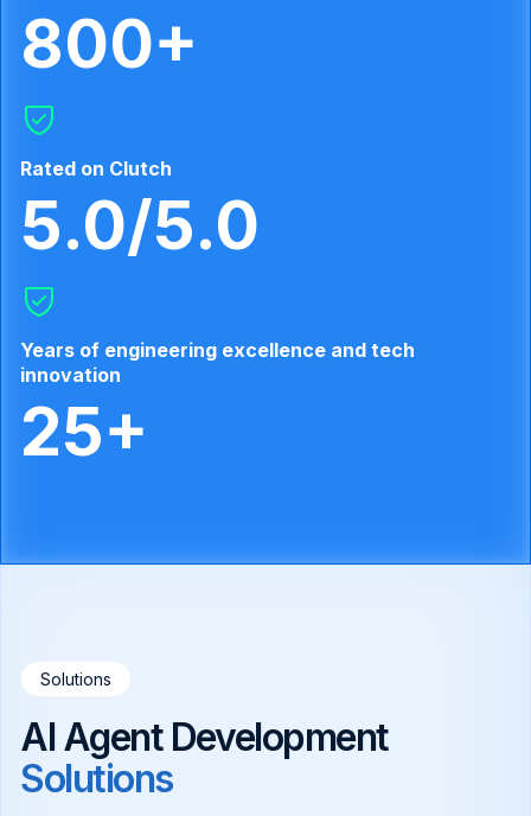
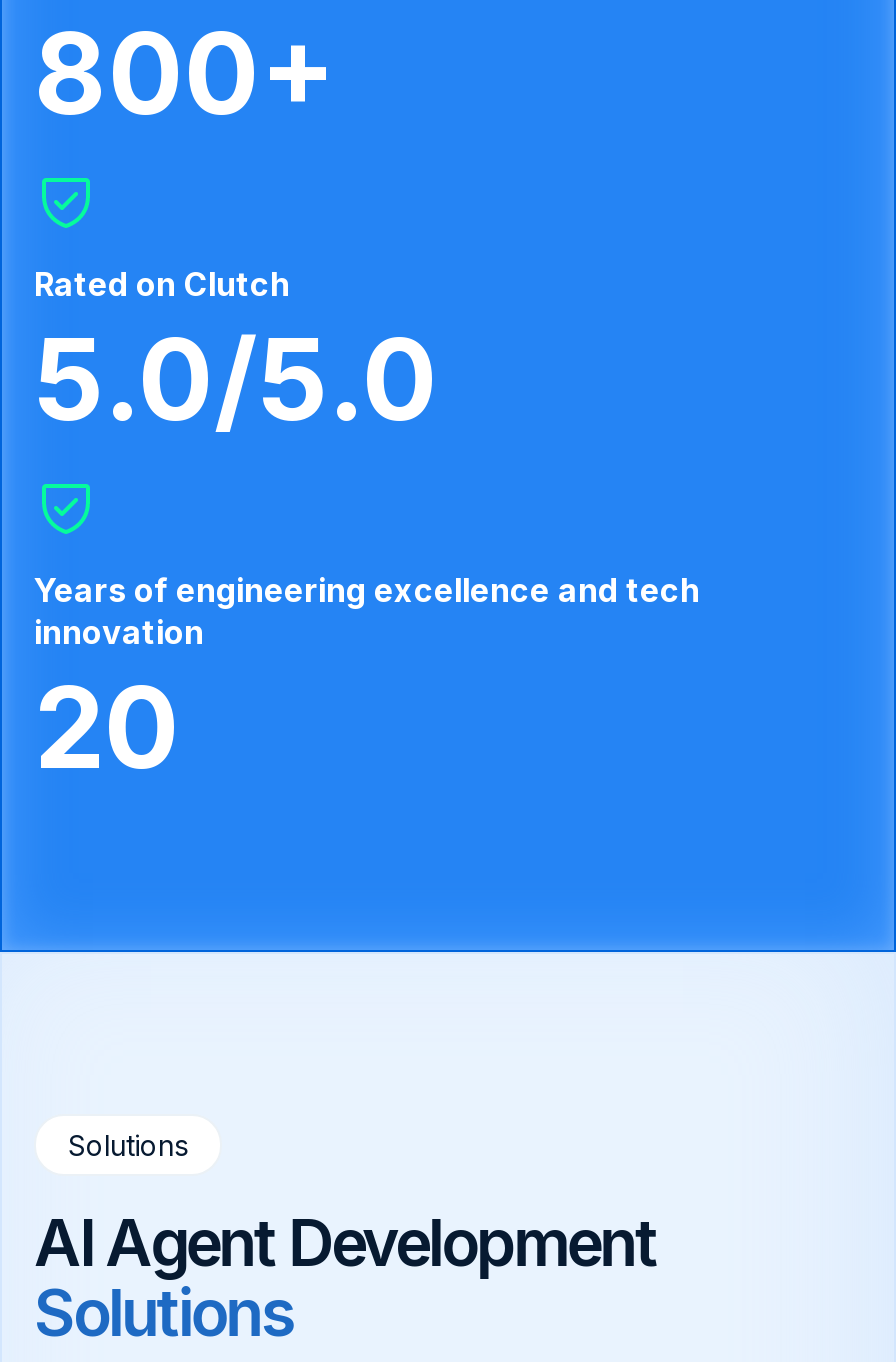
- 25+
+ 20
